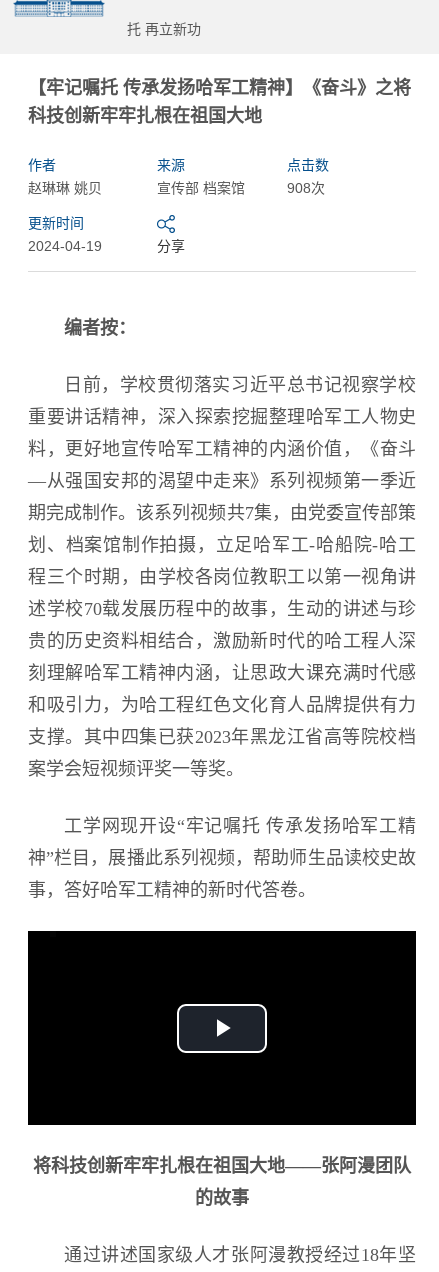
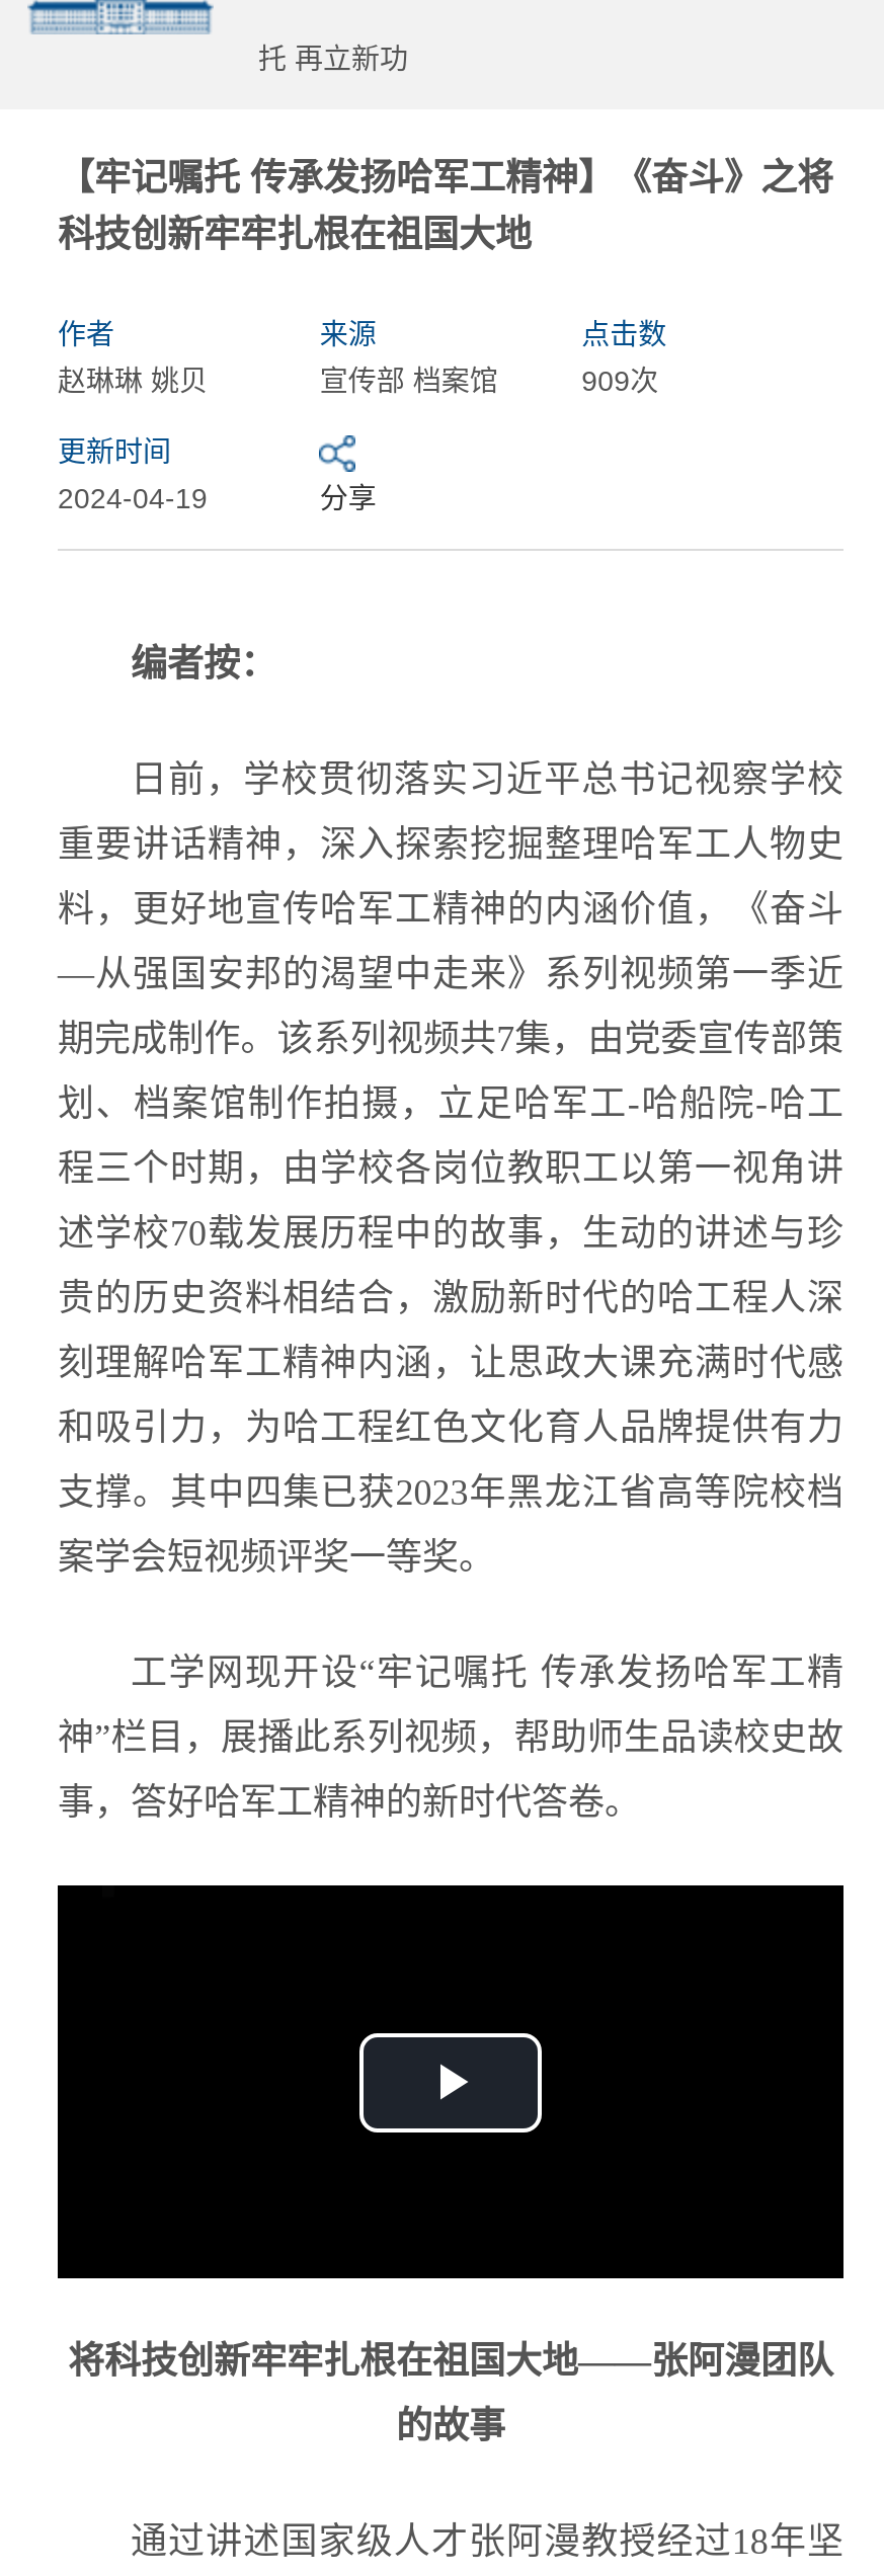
- 908次
+ 909次
